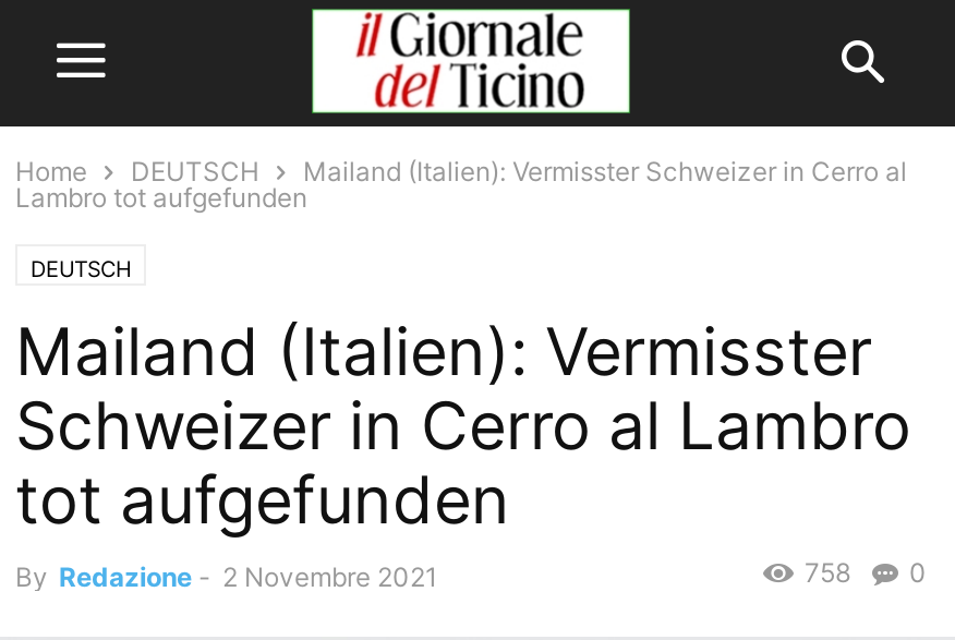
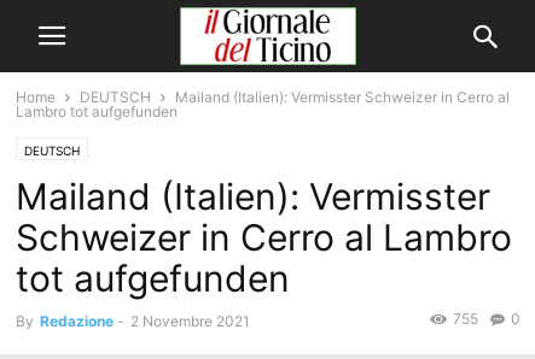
- 758 0
+ 755 0
